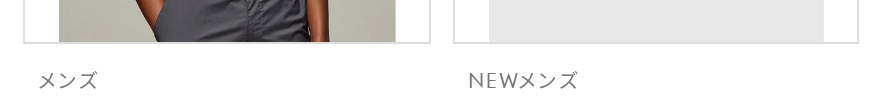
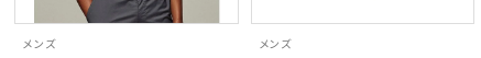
- NEWメンズ
+ メンズ
